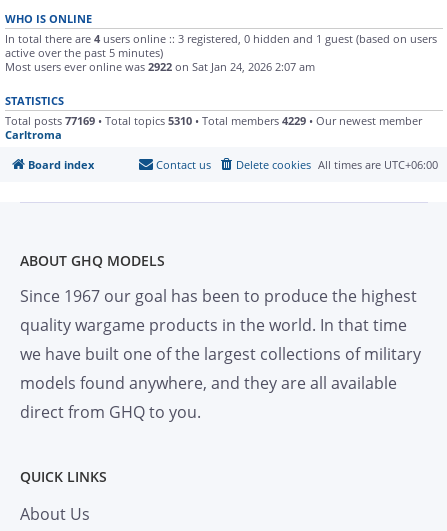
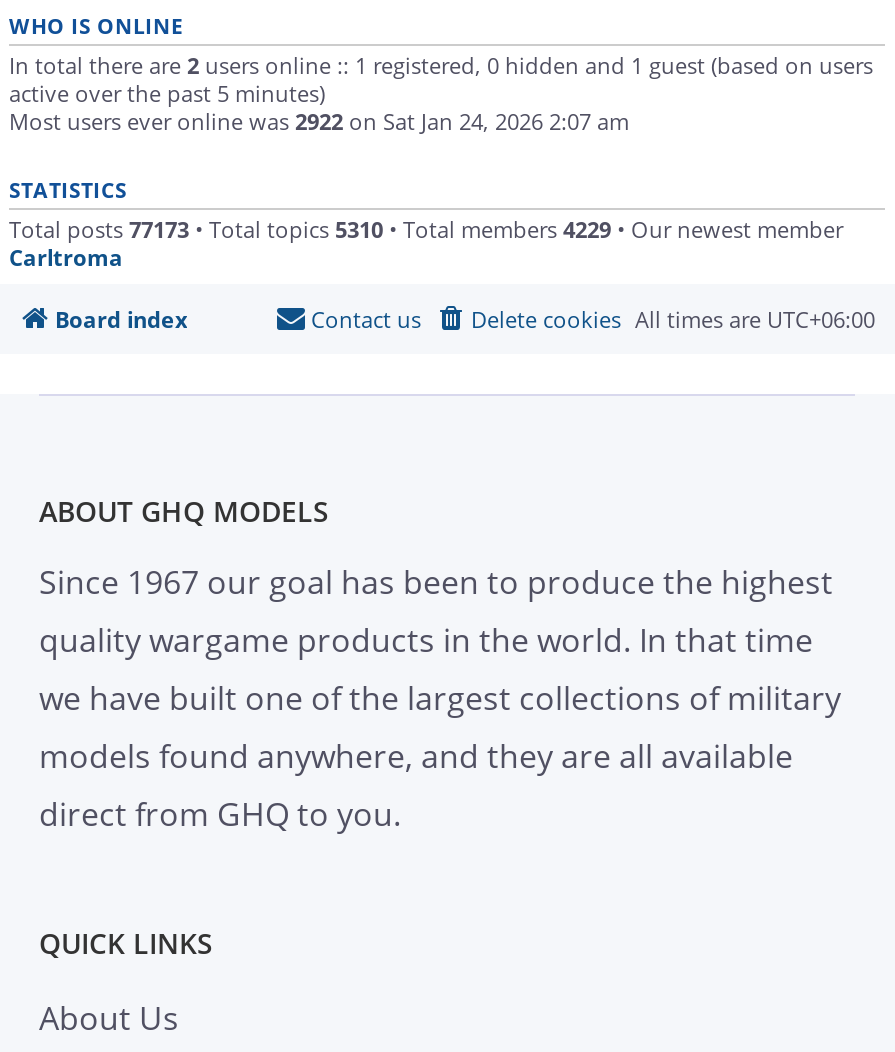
- In total there are 4 users online :: 3 registered, 0 hidden and 1 guest (based on users
+ In total there are 2 users online :: 1 registered, 0 hidden and 1 guest (based on users

- Total posts 77169 • Total topics 5310 • Total members 4229 • Our newest member
+ Total posts 77173 • Total topics 5310 • Total members 4229 • Our newest member
